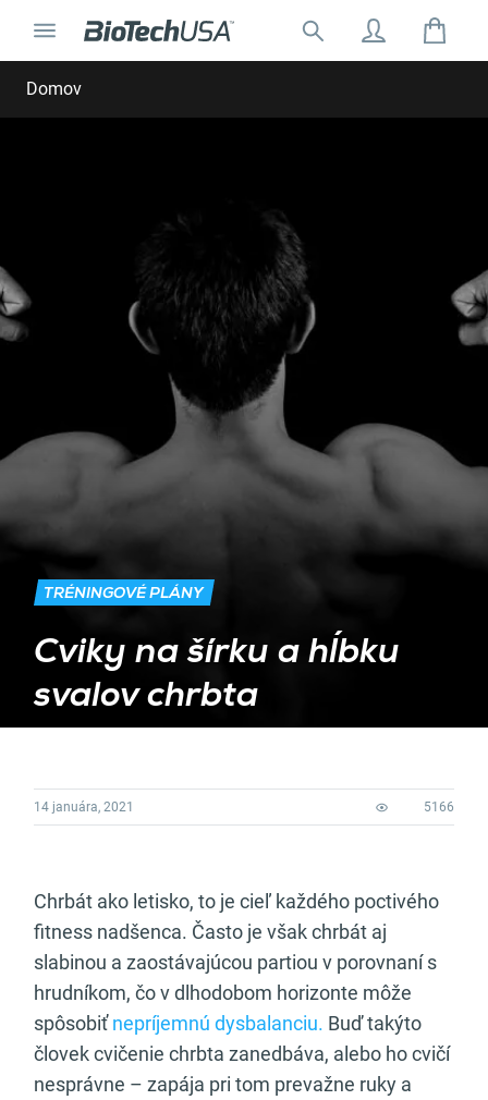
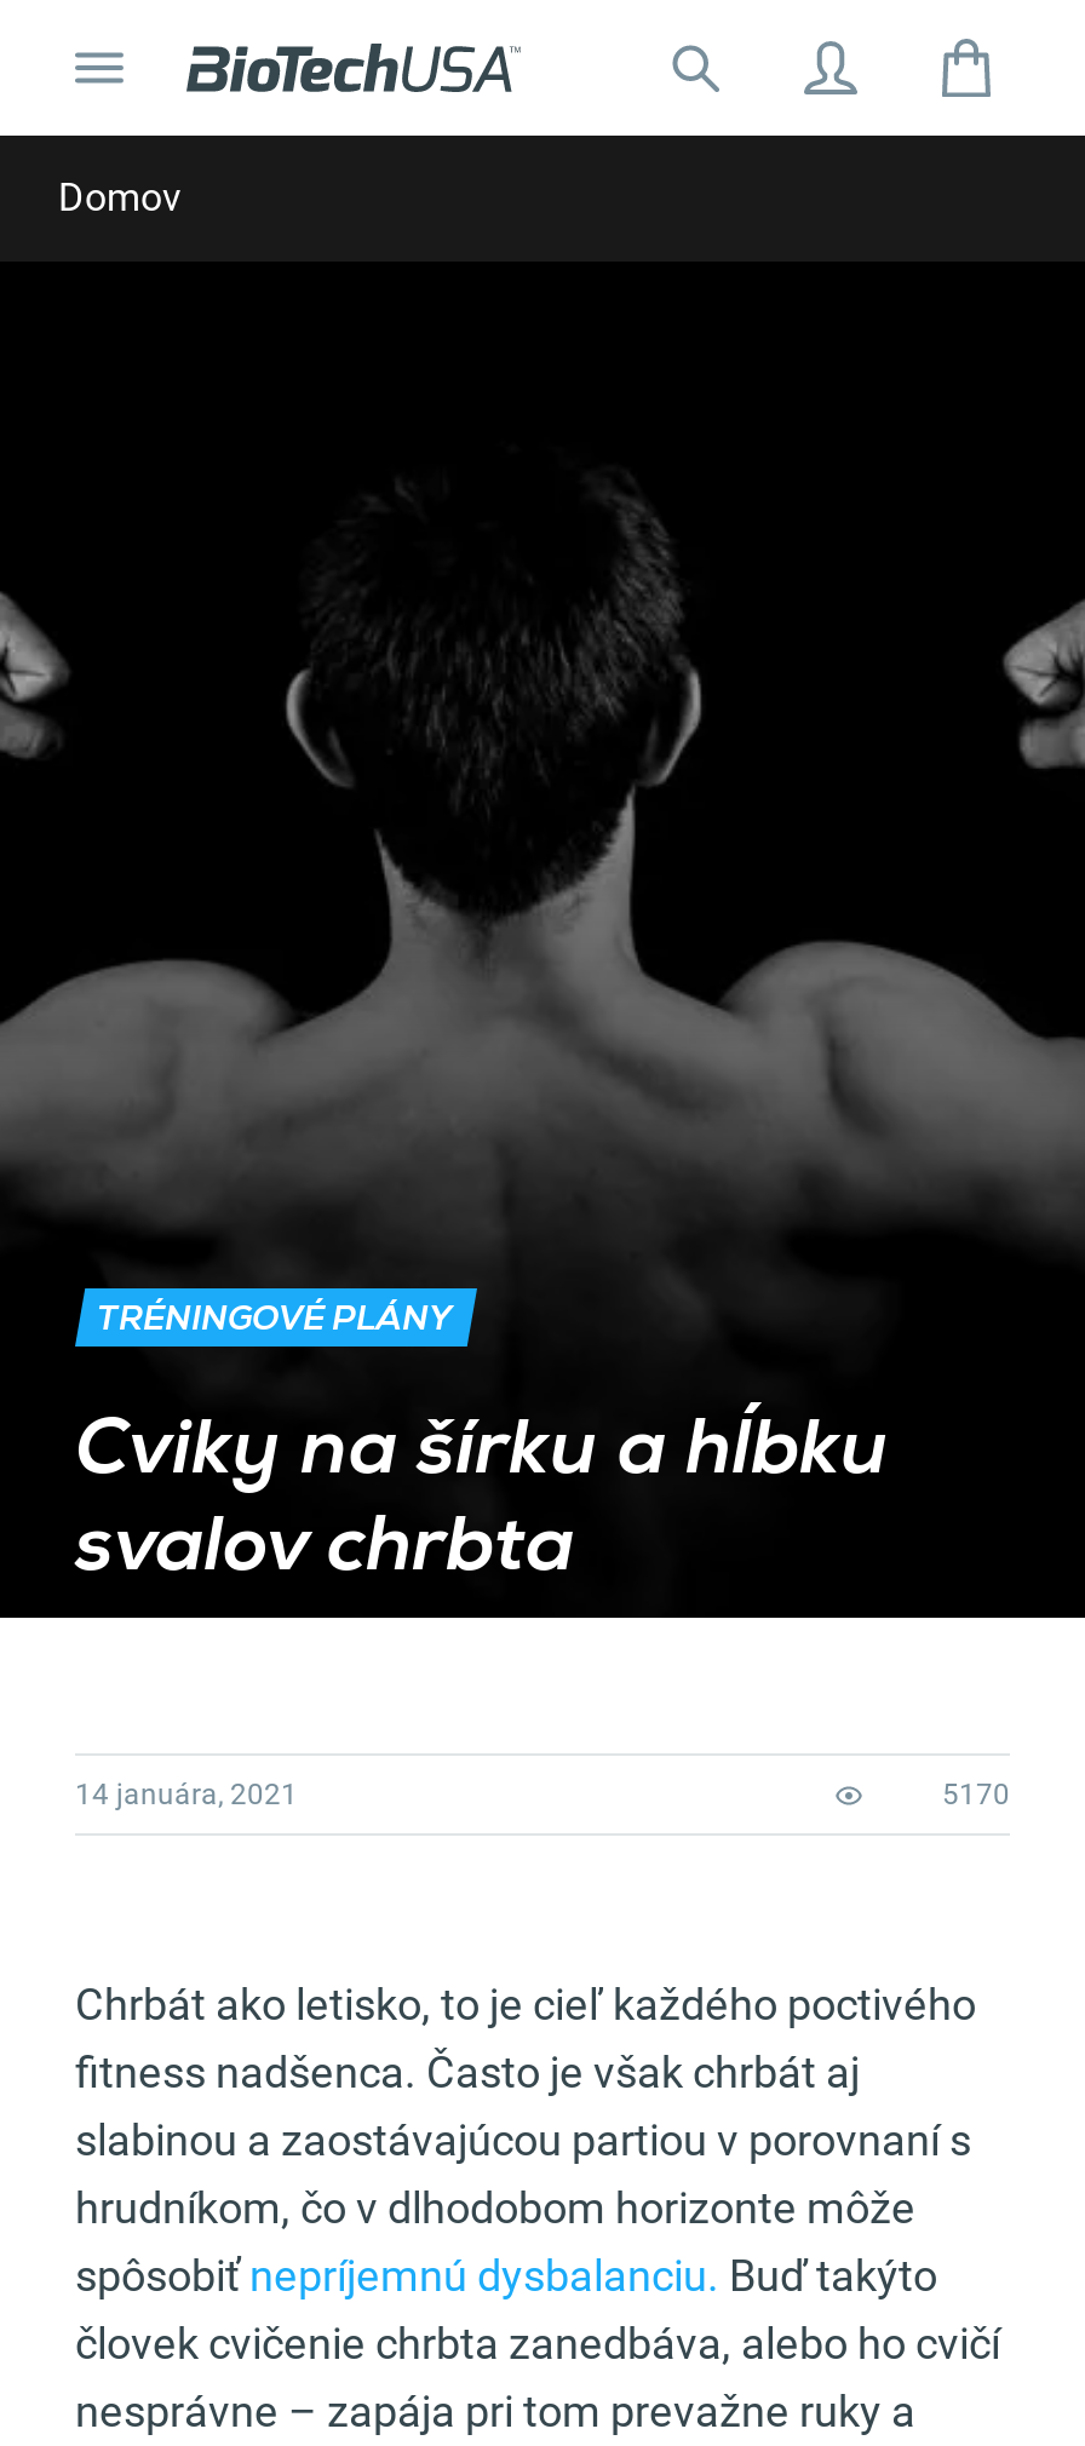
- 5166
+ 5170
